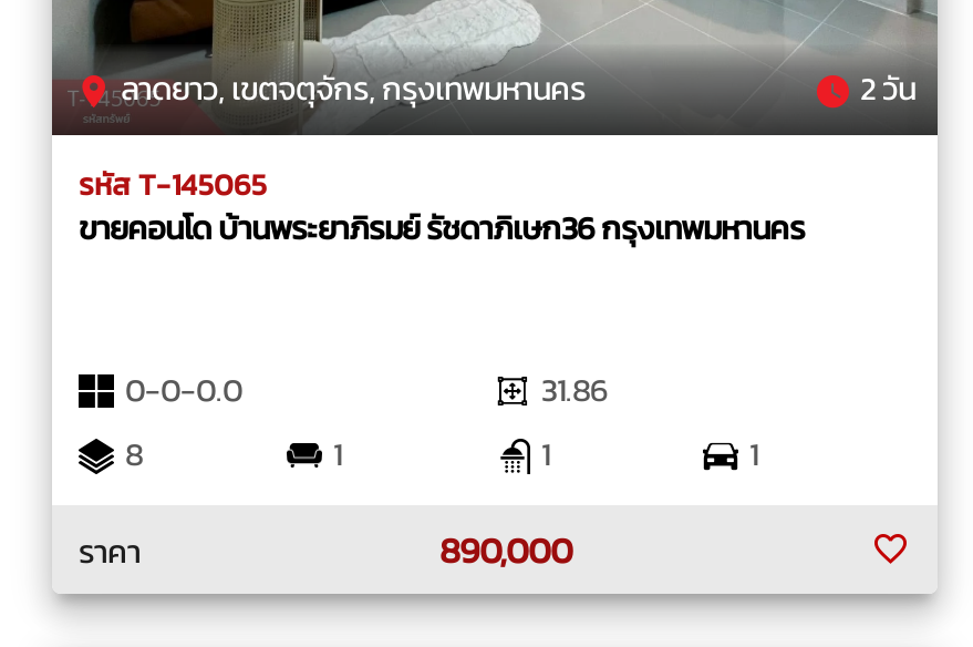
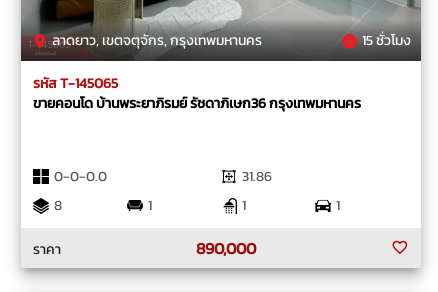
- 2 วัน
+ 15 ชั่วโมง
